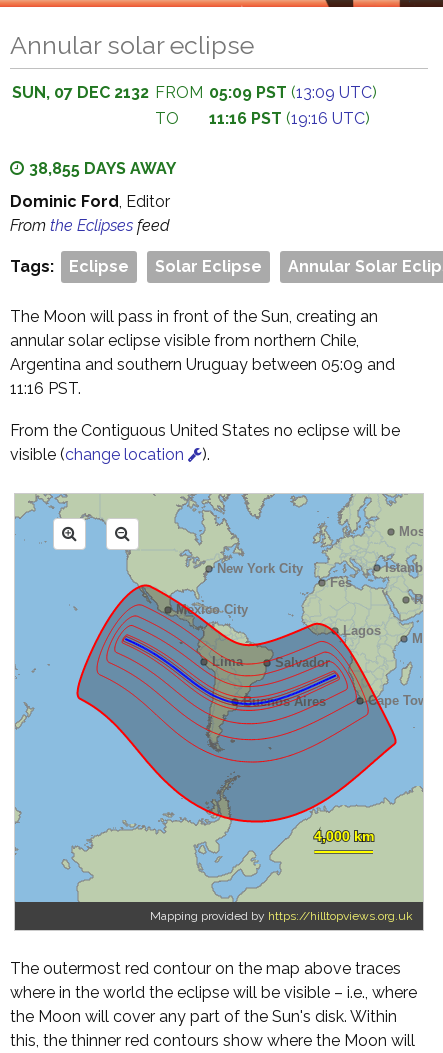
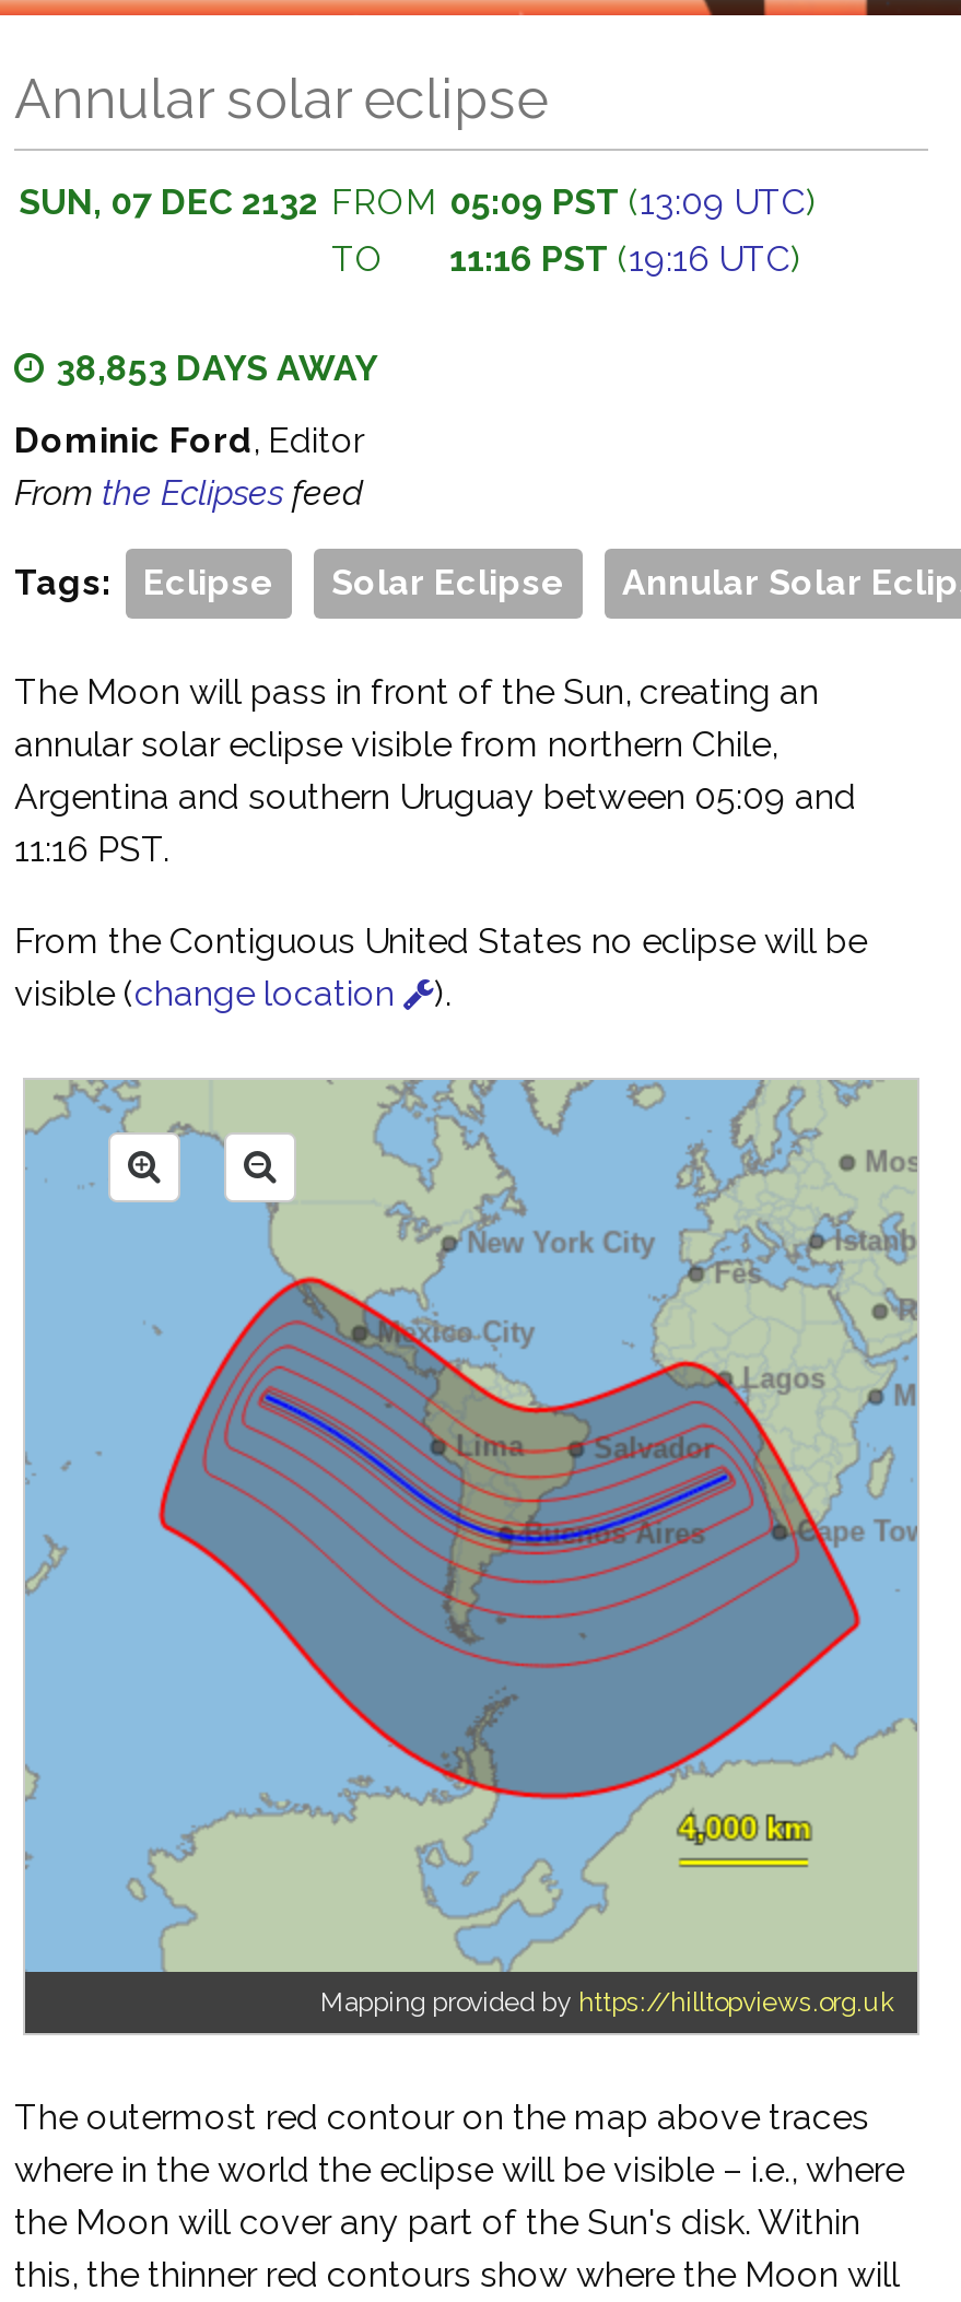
- 38,855 DAYS AWAY
+ 38,853 DAYS AWAY
